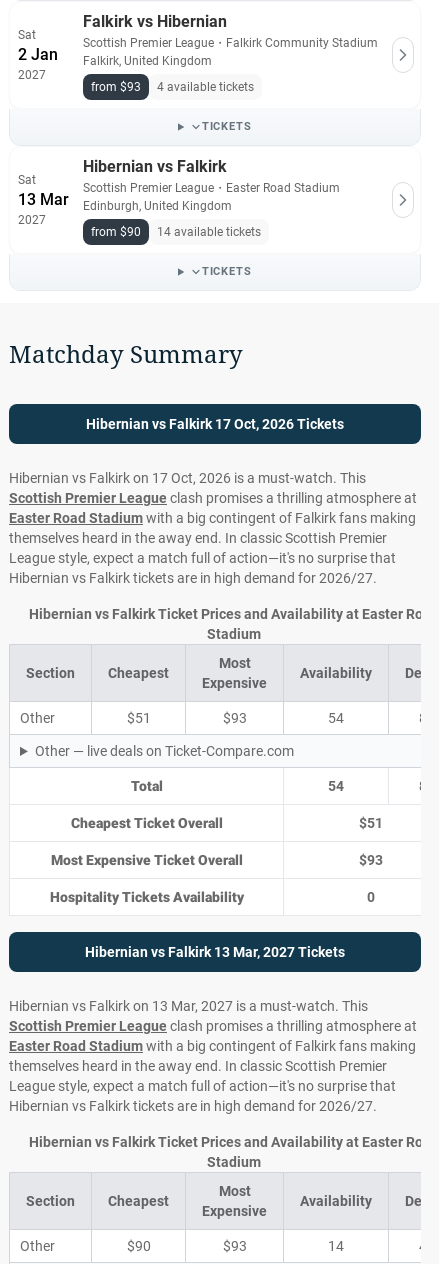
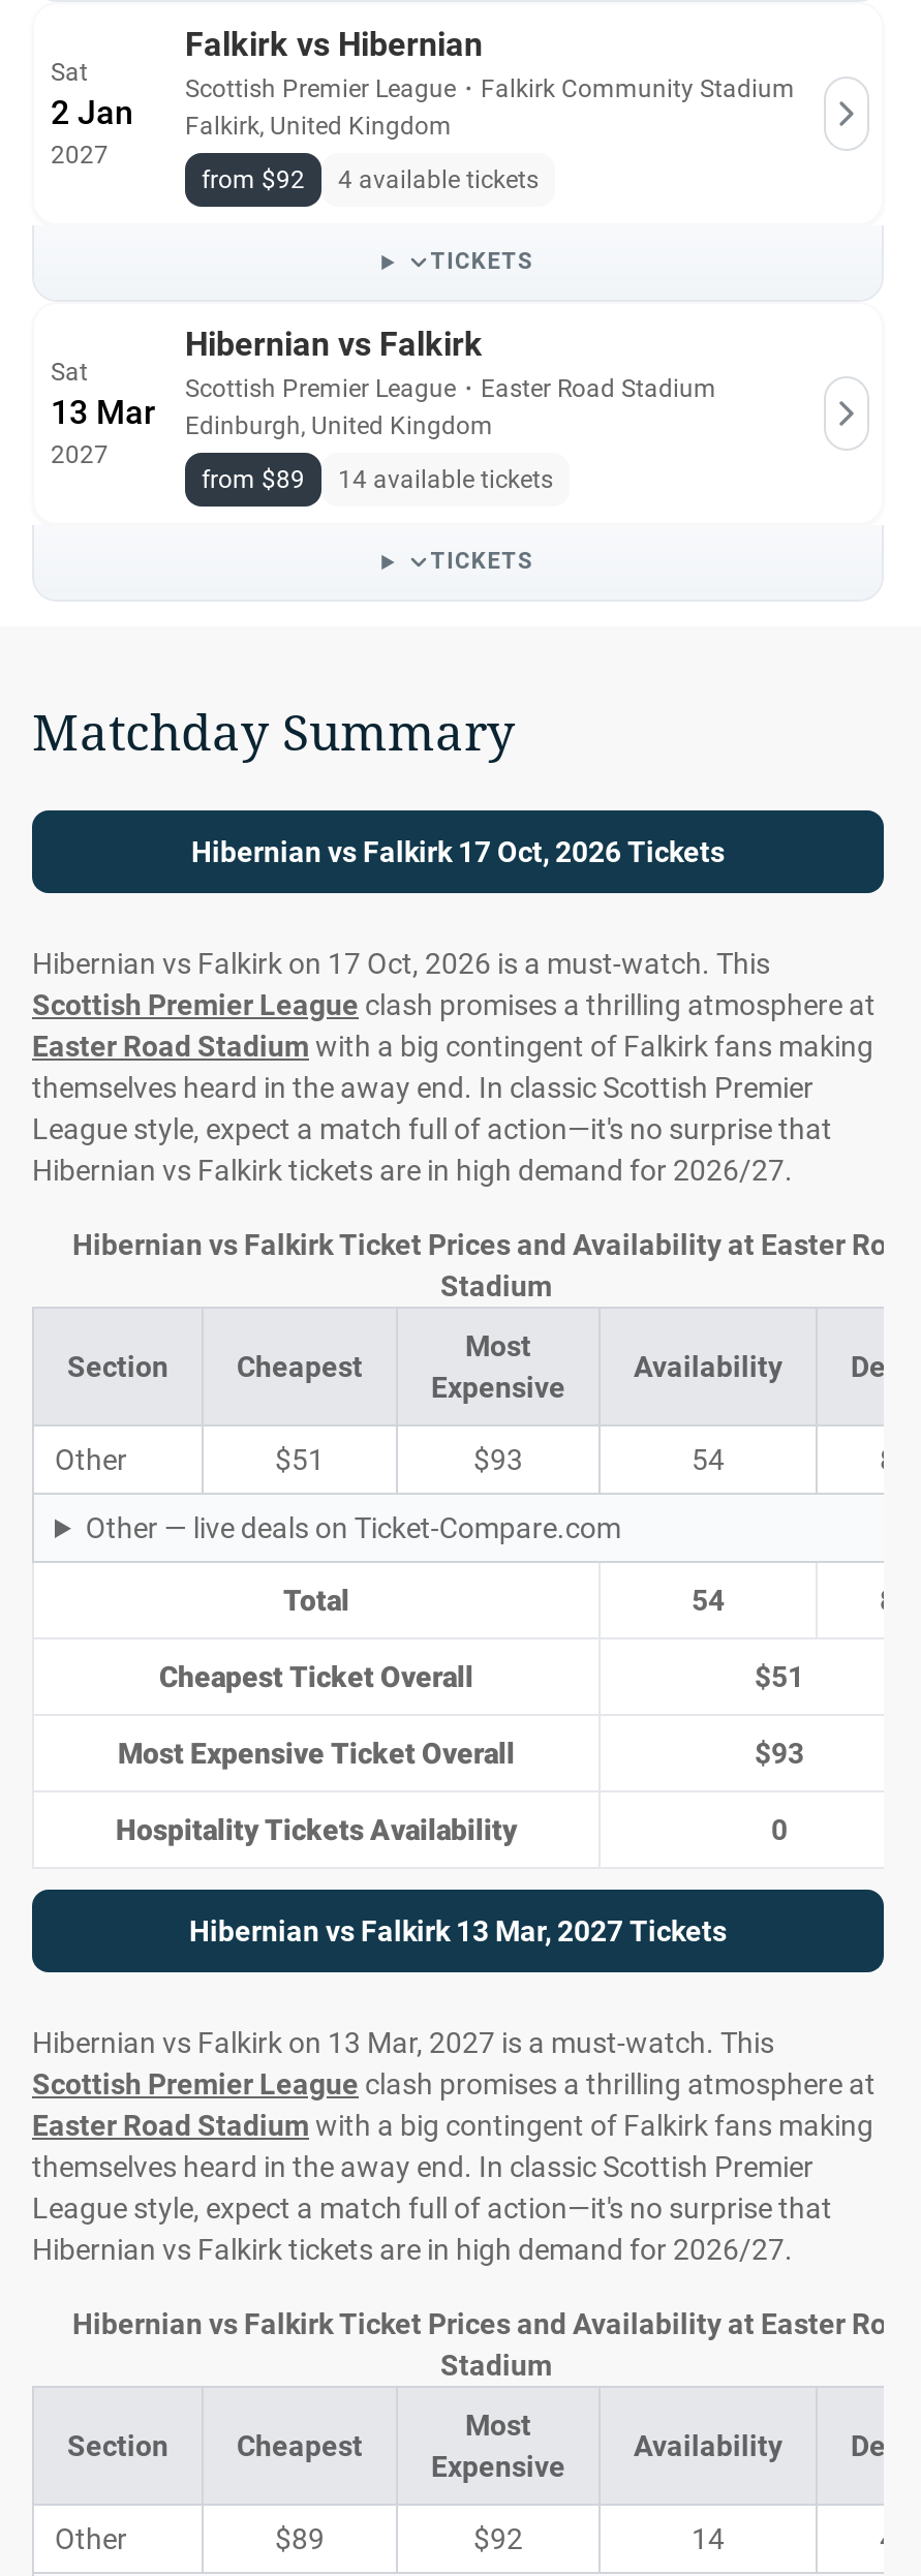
- from $93 4 available tickets
+ from $92 4 available tickets

- from $90 14 available tickets
+ from $89 14 available tickets

- $90
+ $89

- $93
+ $92
